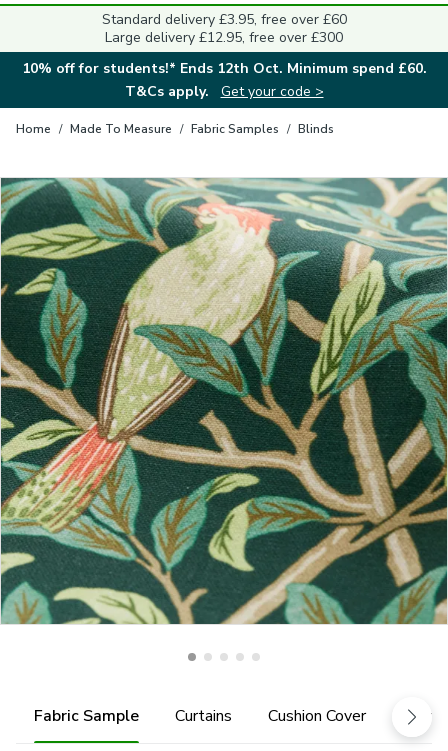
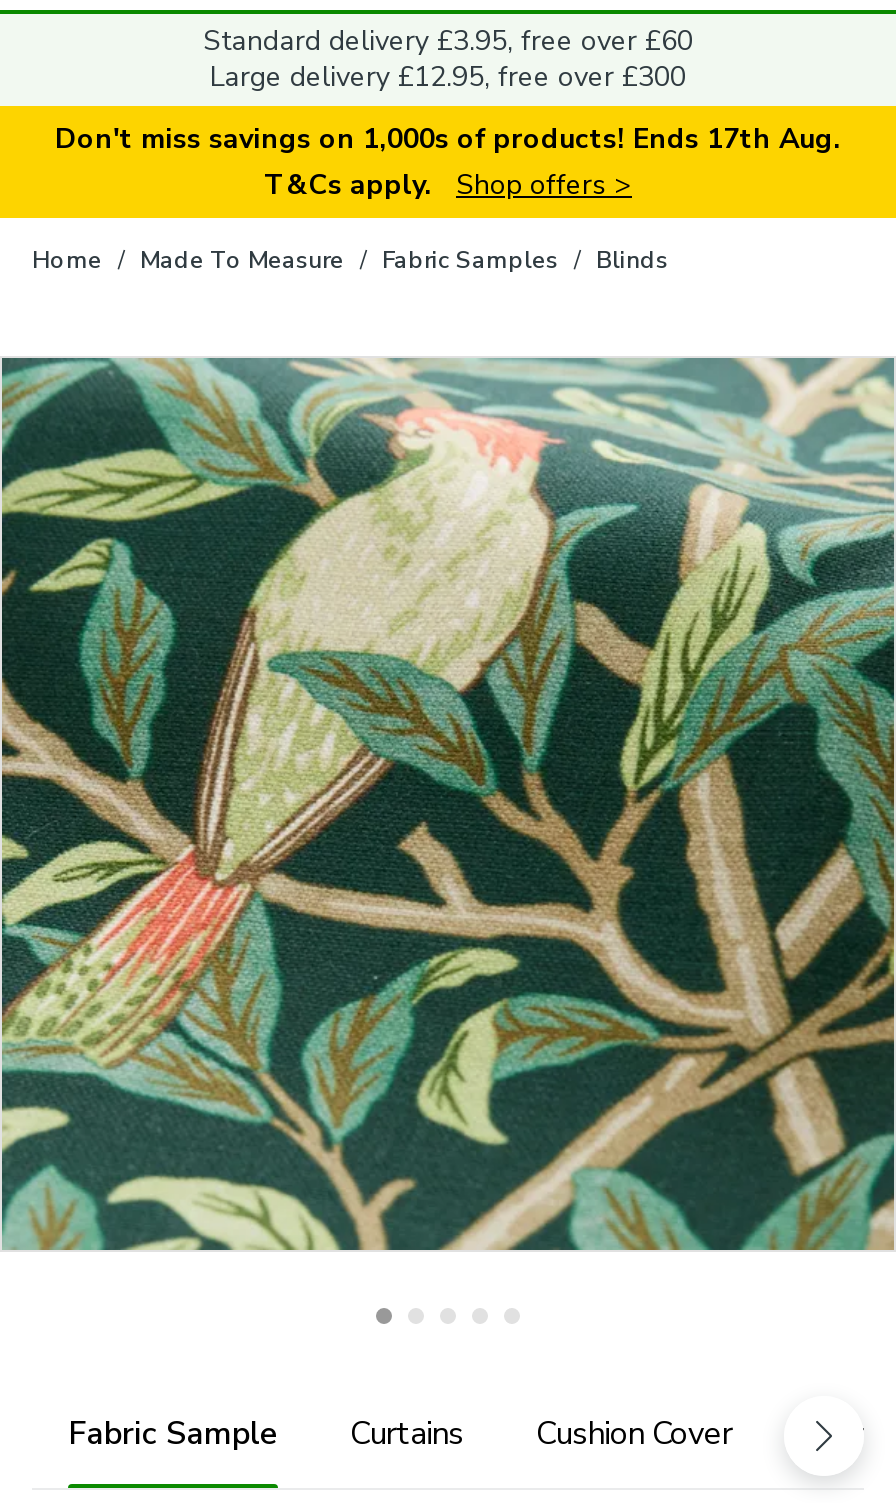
- 10% off for students!* Ends 12th Oct. Minimum spend £60.
- T&Cs apply. Get your code >
+ Don't miss savings on 1,000s of products! Ends 17th Aug.
+ T&Cs apply. Shop offers >
